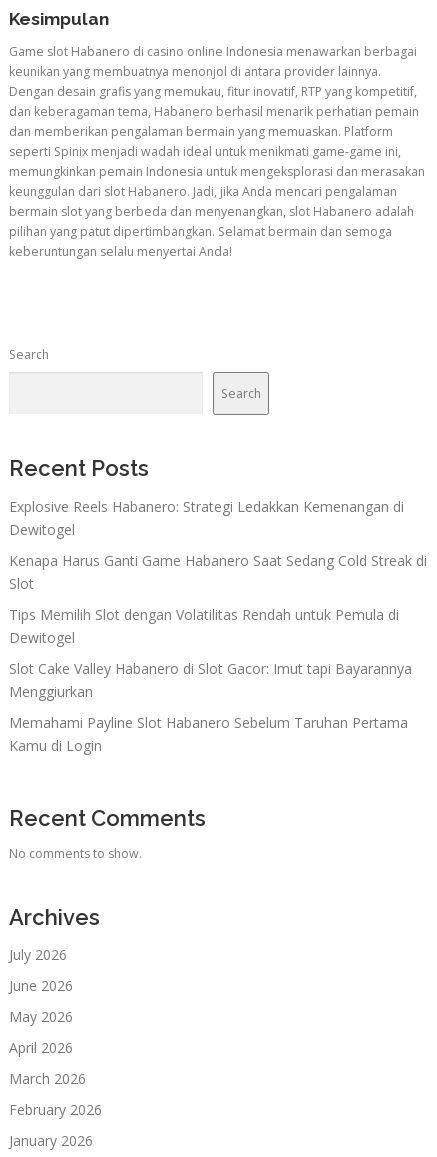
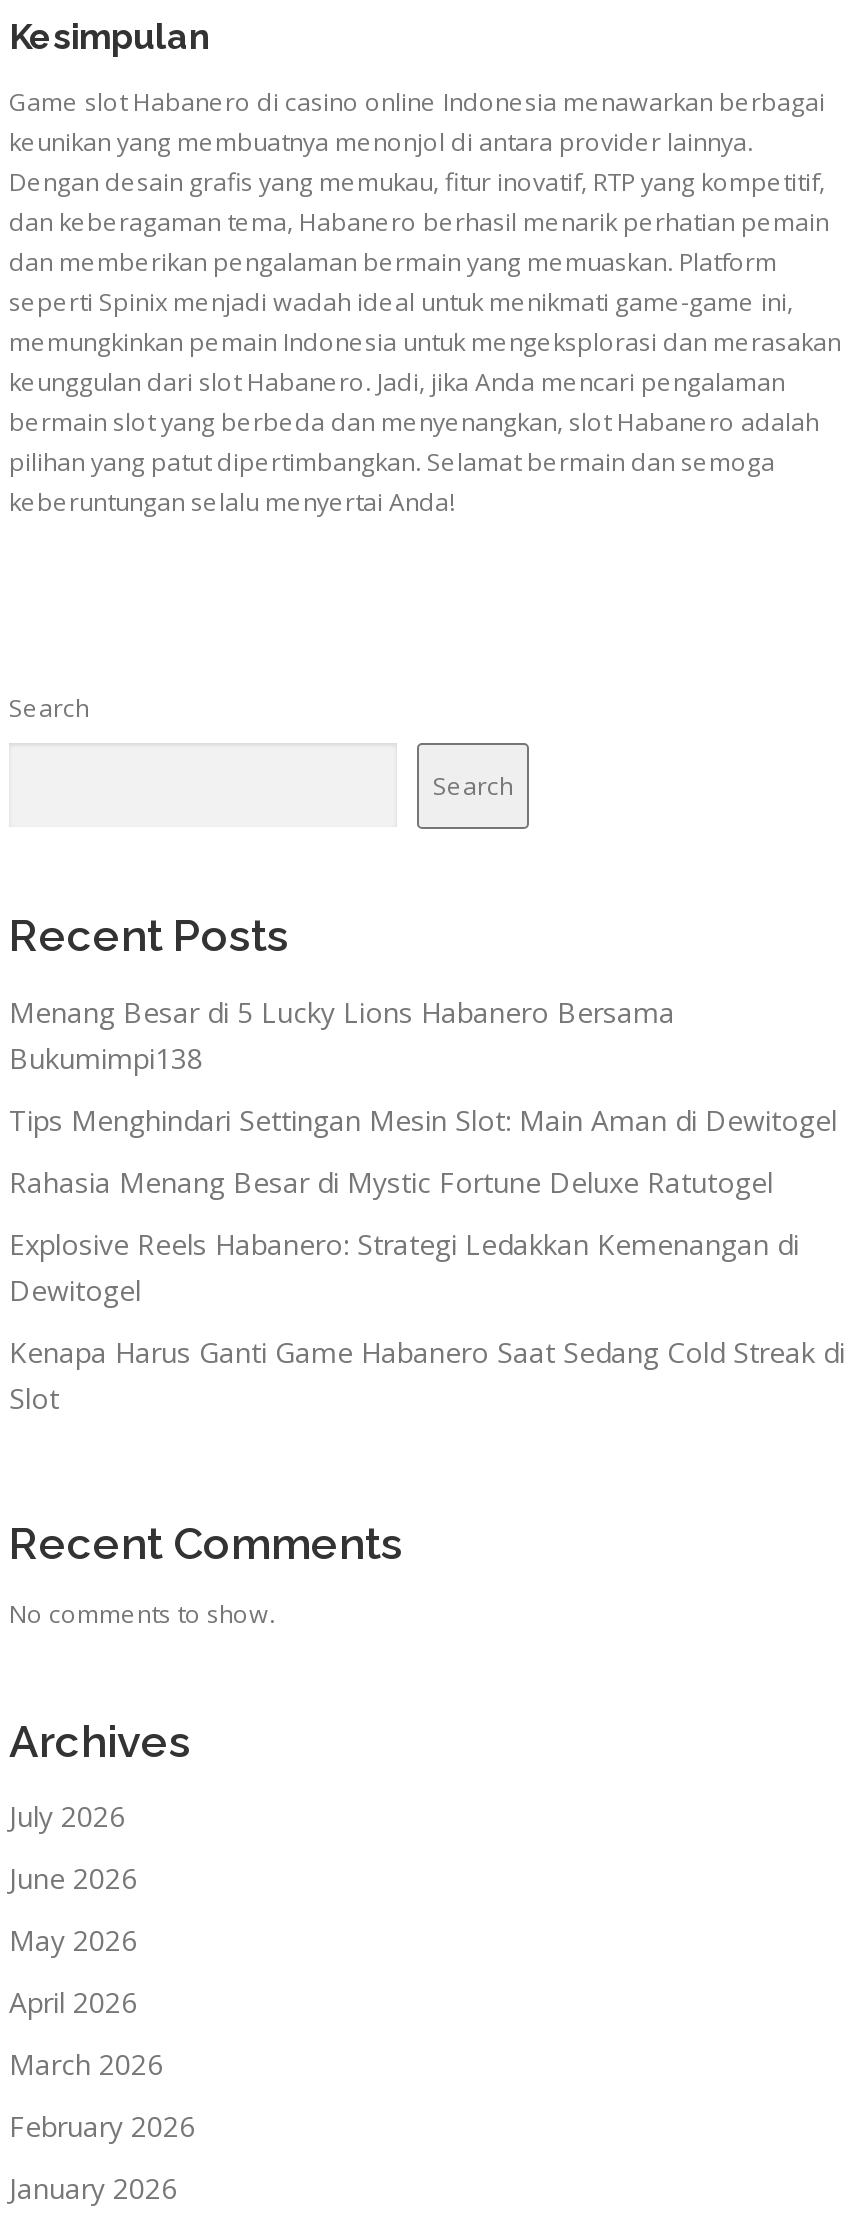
+ Menang Besar di 5 Lucky Lions Habanero Bersama
+ Bukumimpi138
+ Tips Menghindari Settingan Mesin Slot: Main Aman di Dewitogel
+ Rahasia Menang Besar di Mystic Fortune Deluxe Ratutogel

moved down: Explosive Reels Habanero: Strategi Ledakkan Kemenangan di | Dewitogel | Kenapa Harus Ganti Game Habanero Saat Sedang Cold Streak di | Slot

- Tips Memilih Slot dengan Volatilitas Rendah untuk Pemula di
- Dewitogel
- Slot Cake Valley Habanero di Slot Gacor: Imut tapi Bayarannya
- Menggiurkan
- Memahami Payline Slot Habanero Sebelum Taruhan Pertama
- Kamu di Login
